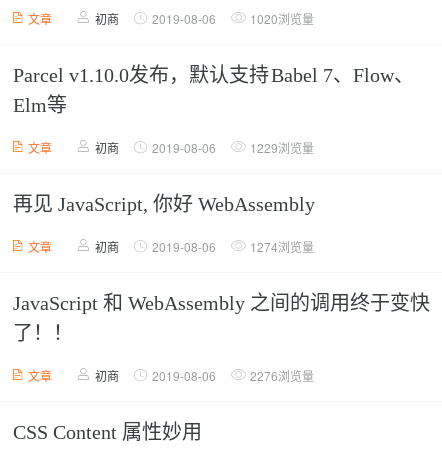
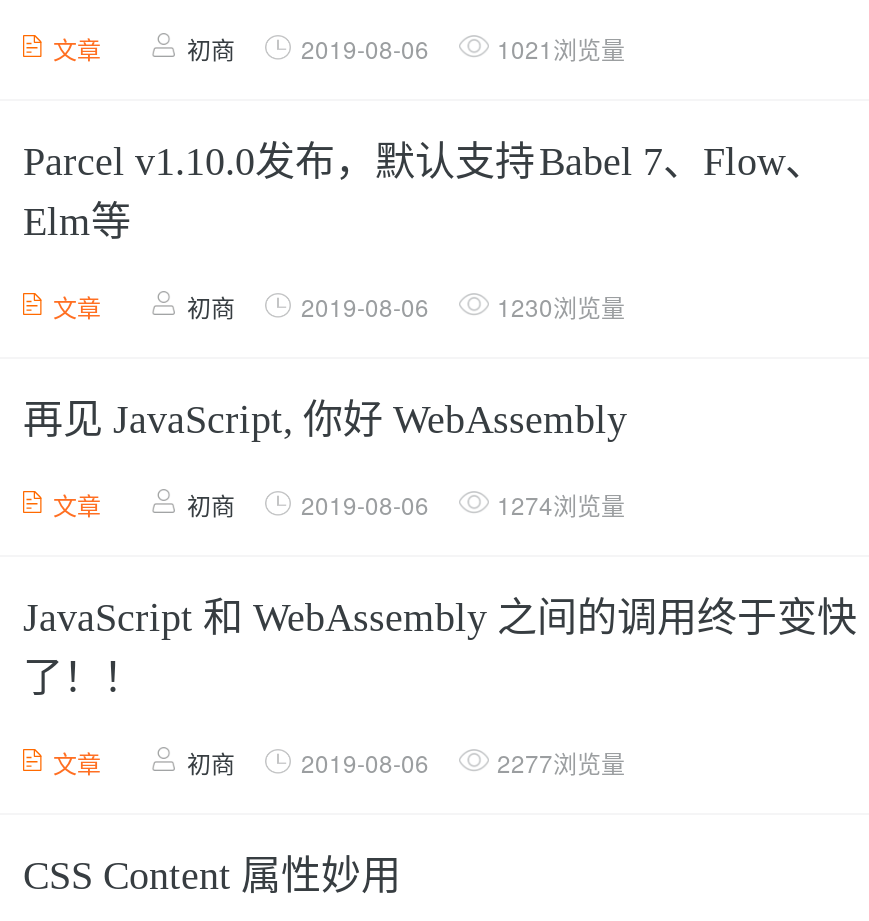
- 初商 2019-08-06 1020浏览量
+ 初商 2019-08-06 1021浏览量

- 初商 2019-08-06 1229浏览量
+ 初商 2019-08-06 1230浏览量

- 初商 2019-08-06 2276浏览量
+ 初商 2019-08-06 2277浏览量
